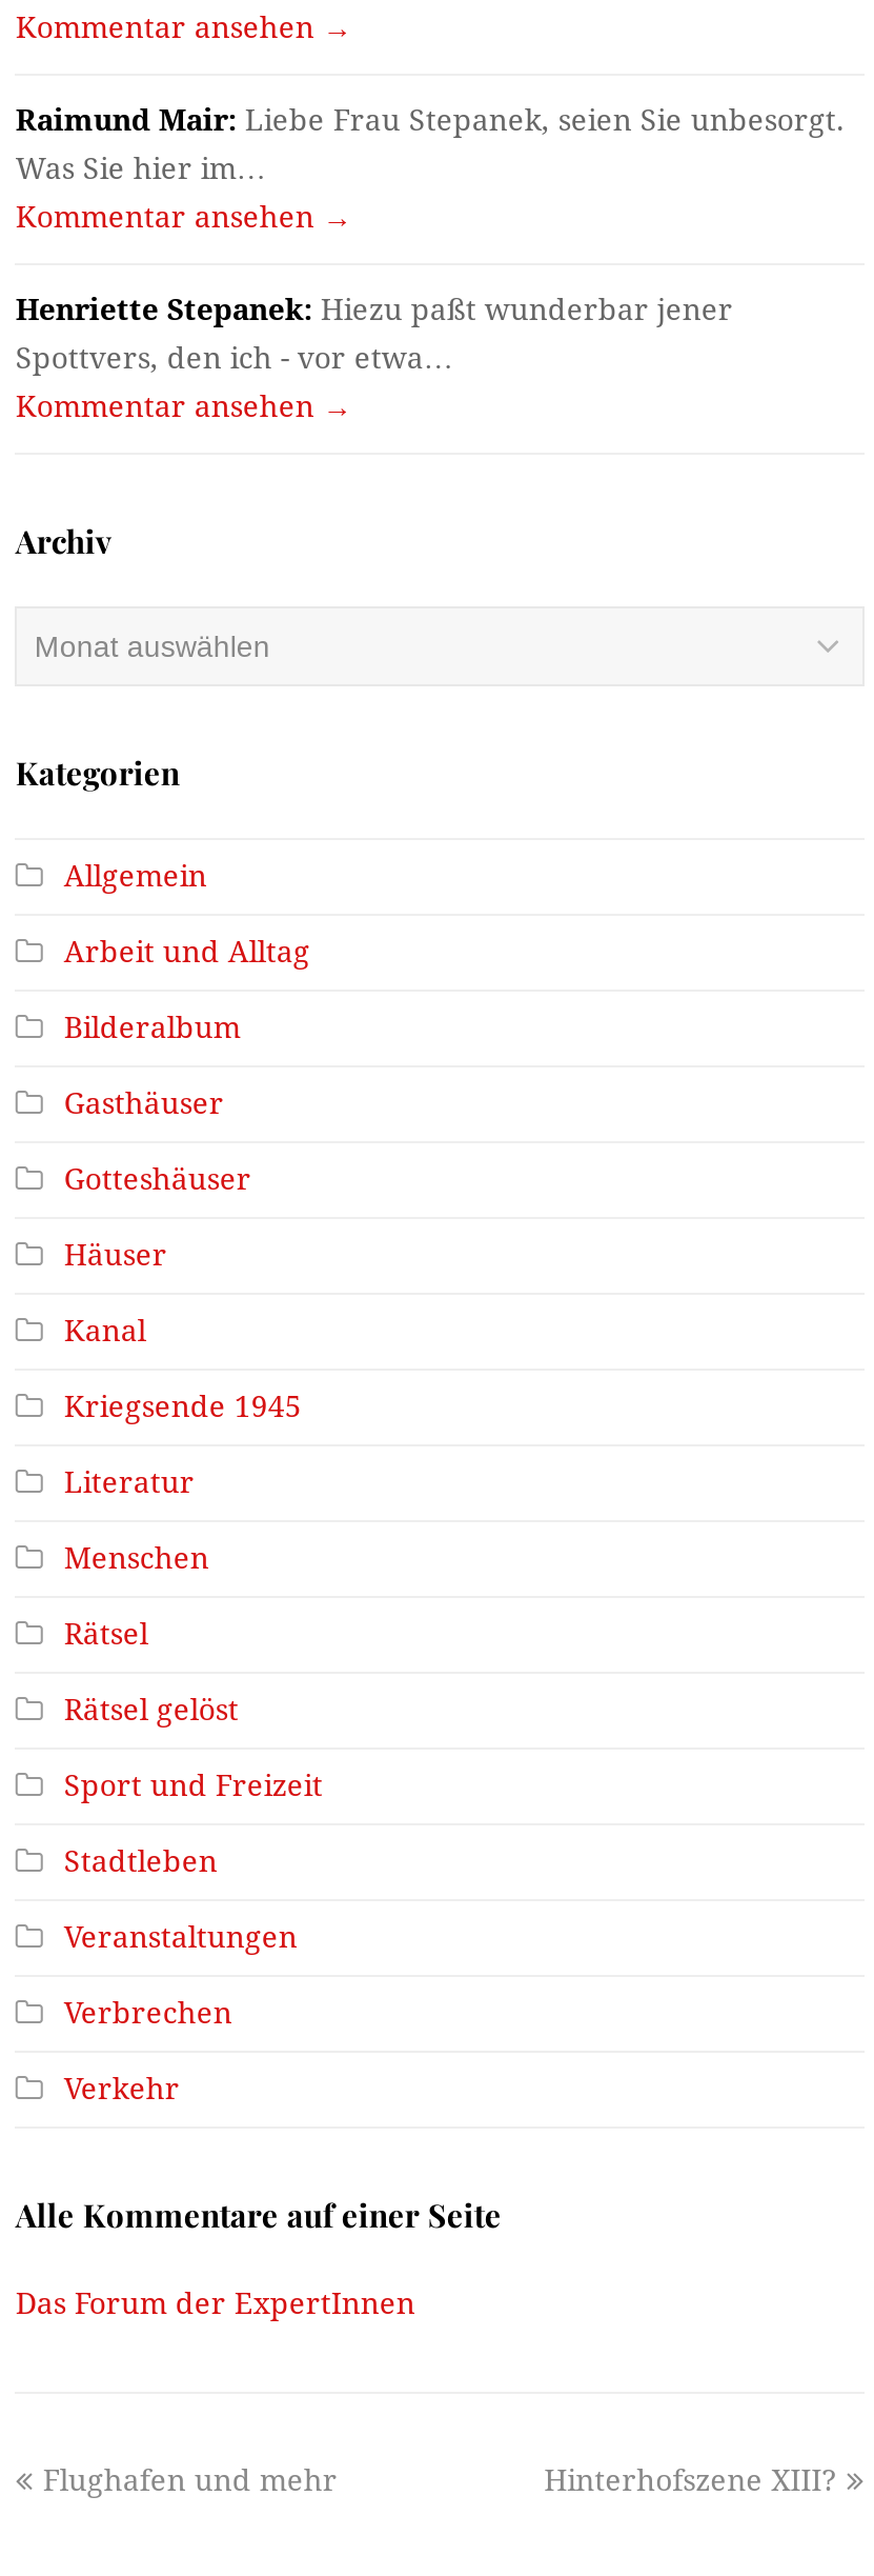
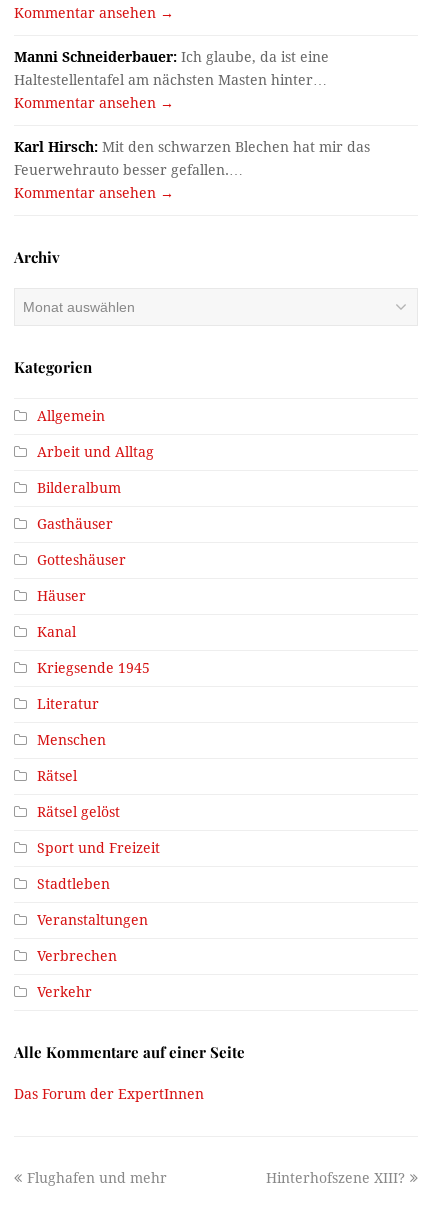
- Raimund Mair: Liebe Frau Stepanek, seien Sie unbesorgt.
- Was Sie hier im…
+ Manni Schneiderbauer: Ich glaube, da ist eine
+ Haltestellentafel am nächsten Masten hinter…

- Henriette Stepanek: Hiezu paßt wunderbar jener
- Spottvers, den ich - vor etwa…
+ Karl Hirsch: Mit den schwarzen Blechen hat mir das
+ Feuerwehrauto besser gefallen.…
